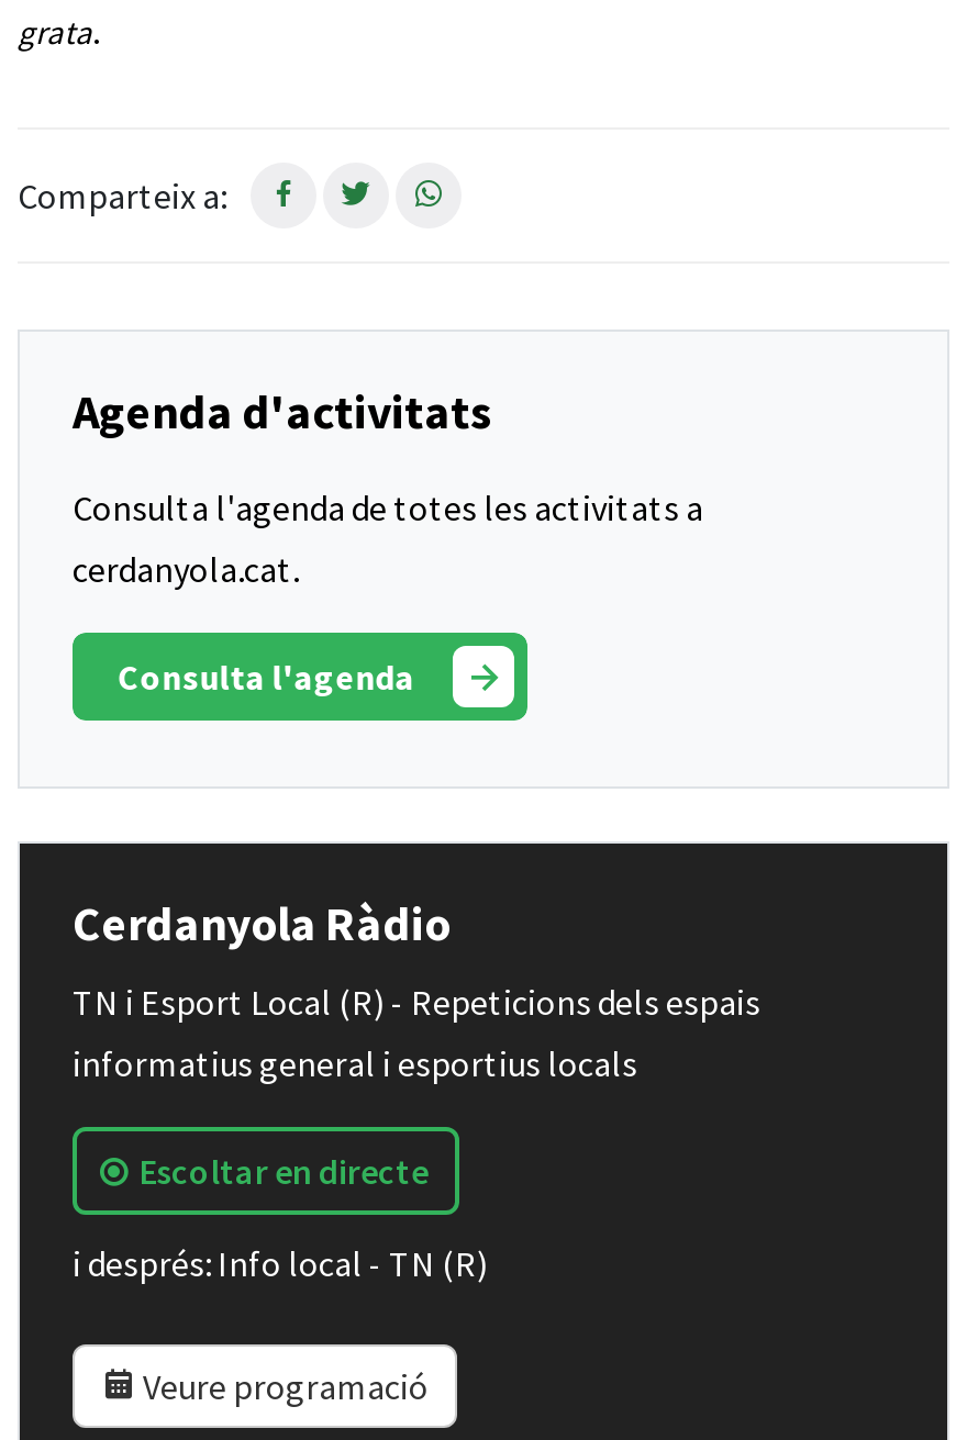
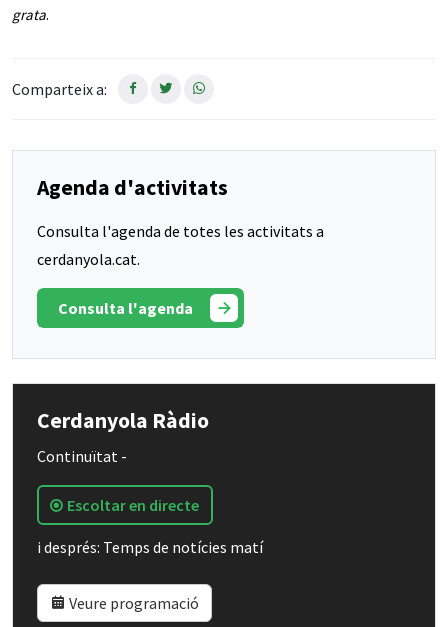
- TN i Esport Local (R) - Repeticions dels espais
- informatius general i esportius locals
+ Continuïtat -

- i després: Info local - TN (R)
+ i després: Temps de notícies matí
